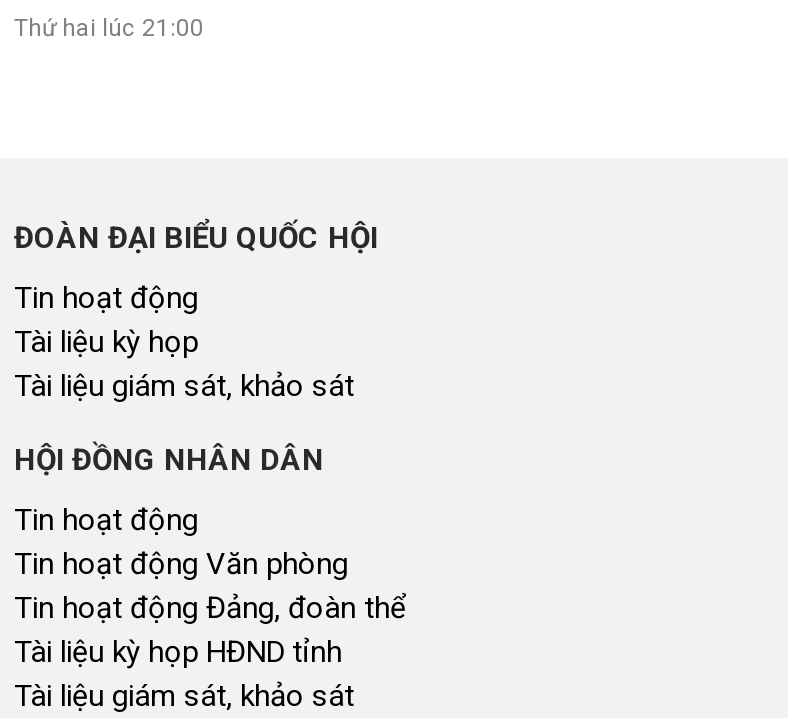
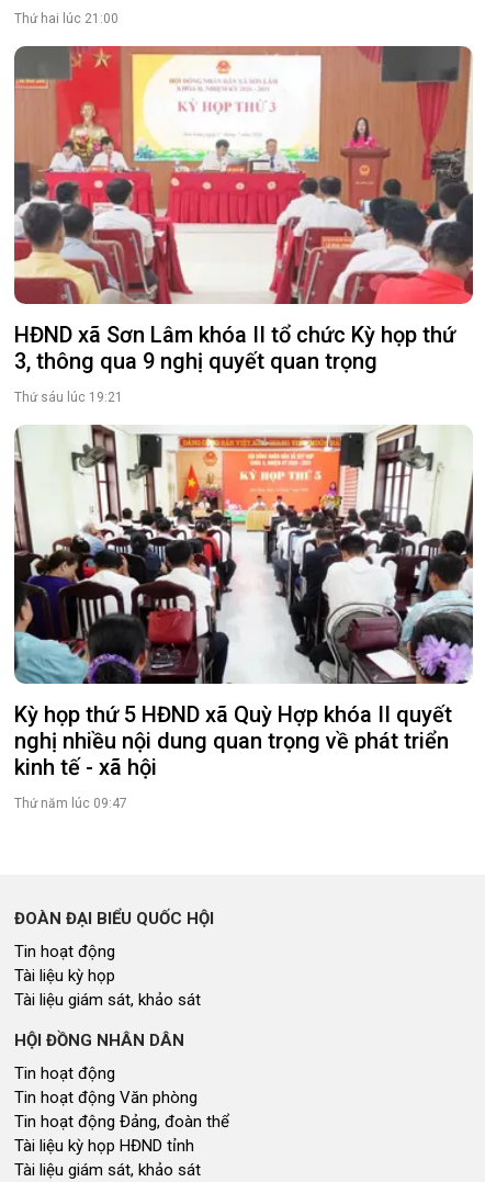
+ [image]
+ HĐND xã Sơn Lâm khóa II tổ chức Kỳ họp thứ
+ 3, thông qua 9 nghị quyết quan trọng
+ Thứ sáu lúc 19:21

+ [image]
+ Kỳ họp thứ 5 HĐND xã Quỳ Hợp khóa II quyết
+ nghị nhiều nội dung quan trọng về phát triển
+ kinh tế - xã hội
+ Thứ năm lúc 09:47
